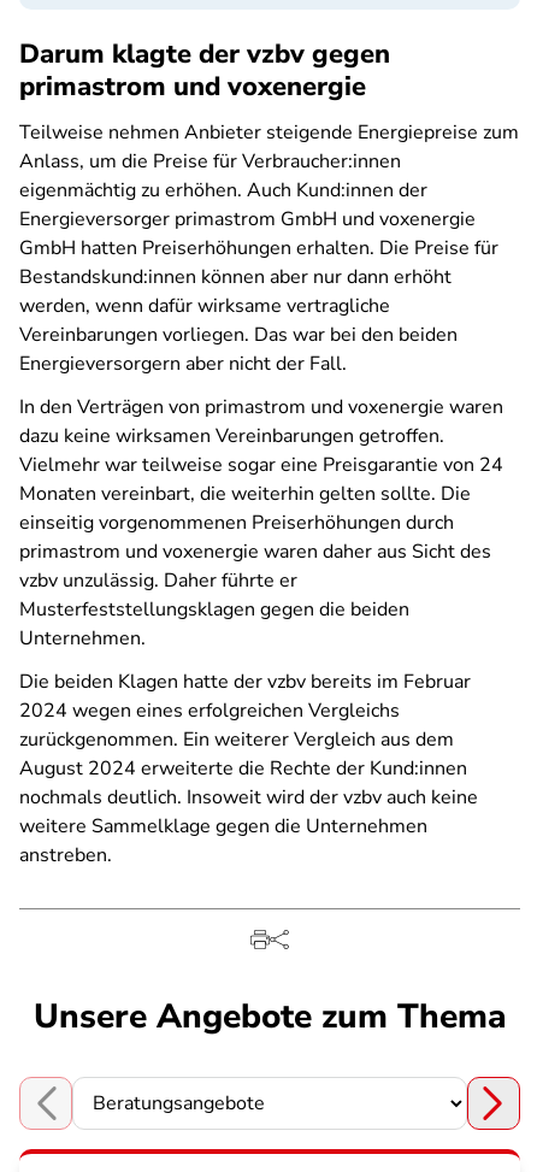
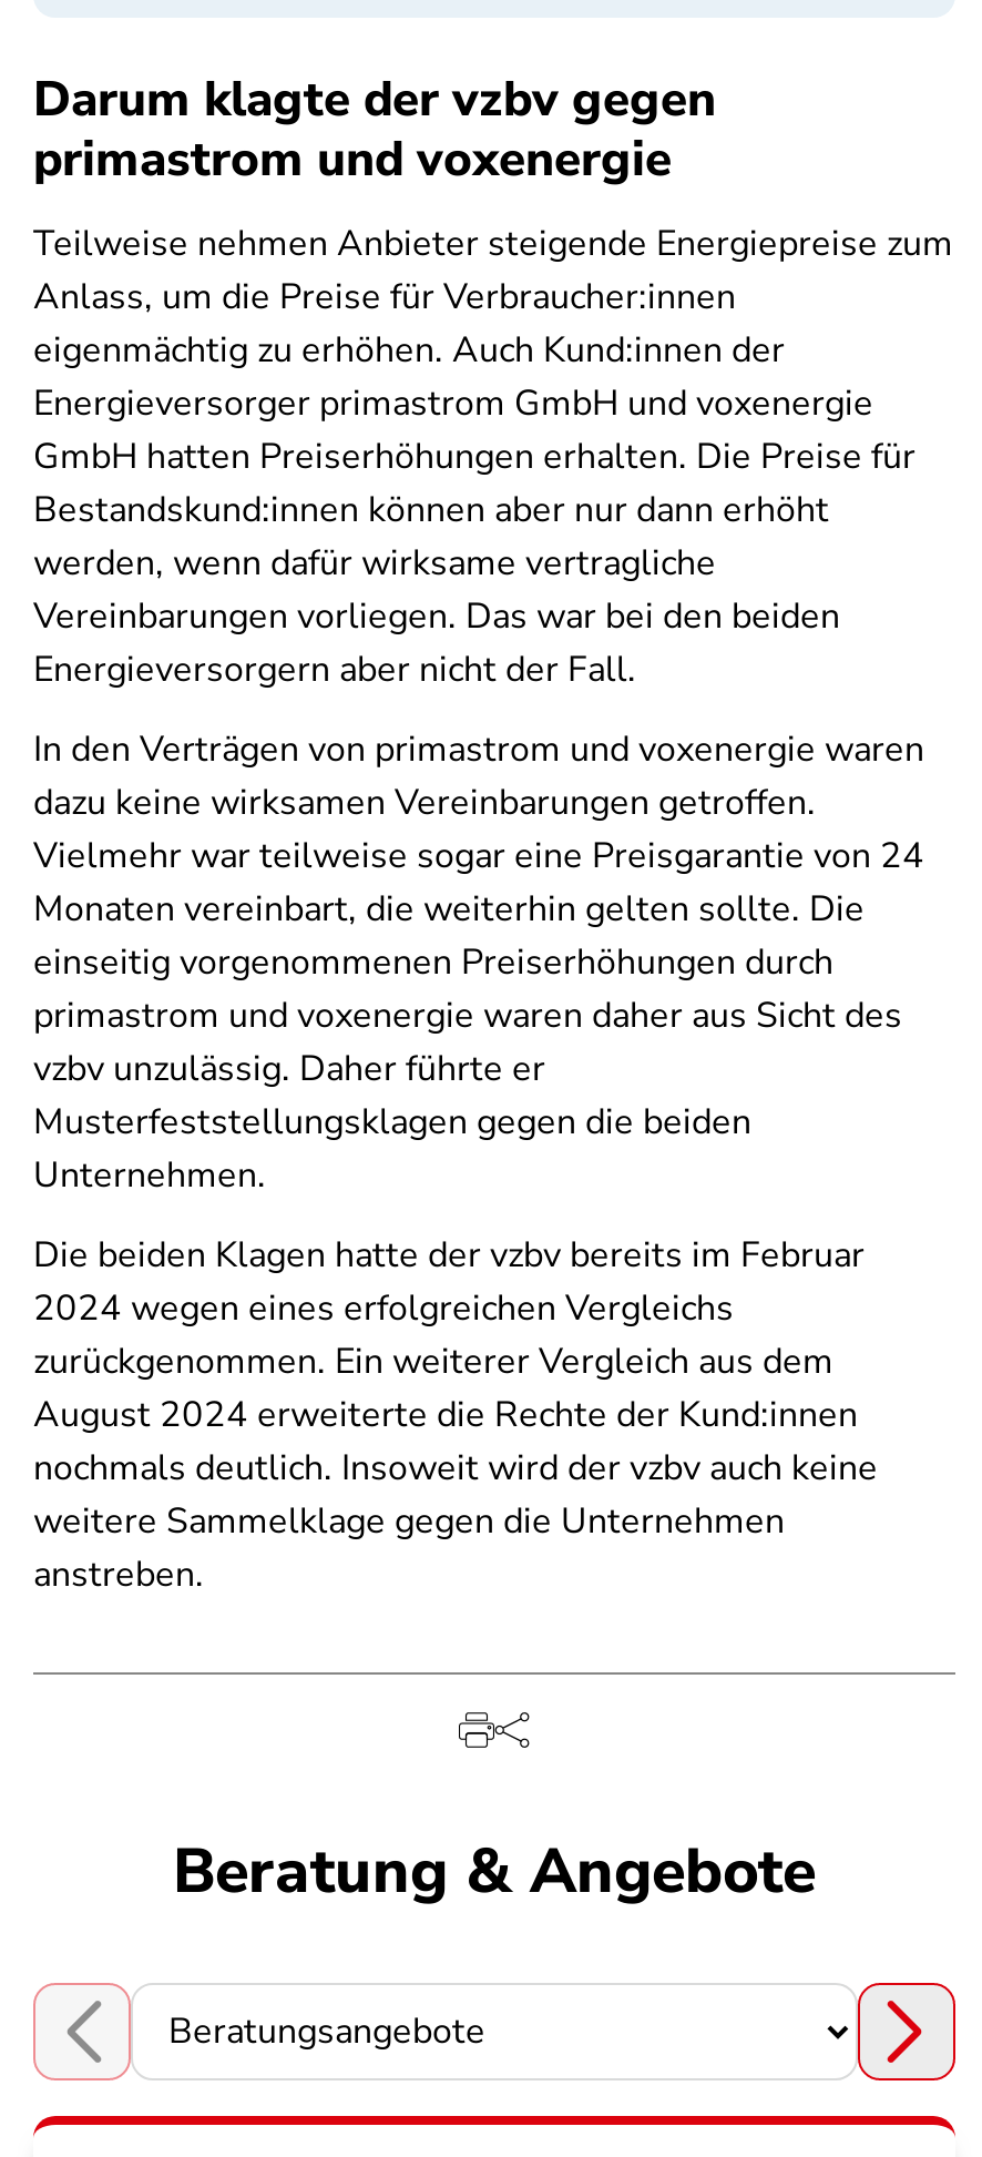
- Unsere Angebote zum Thema
+ Beratung & Angebote
